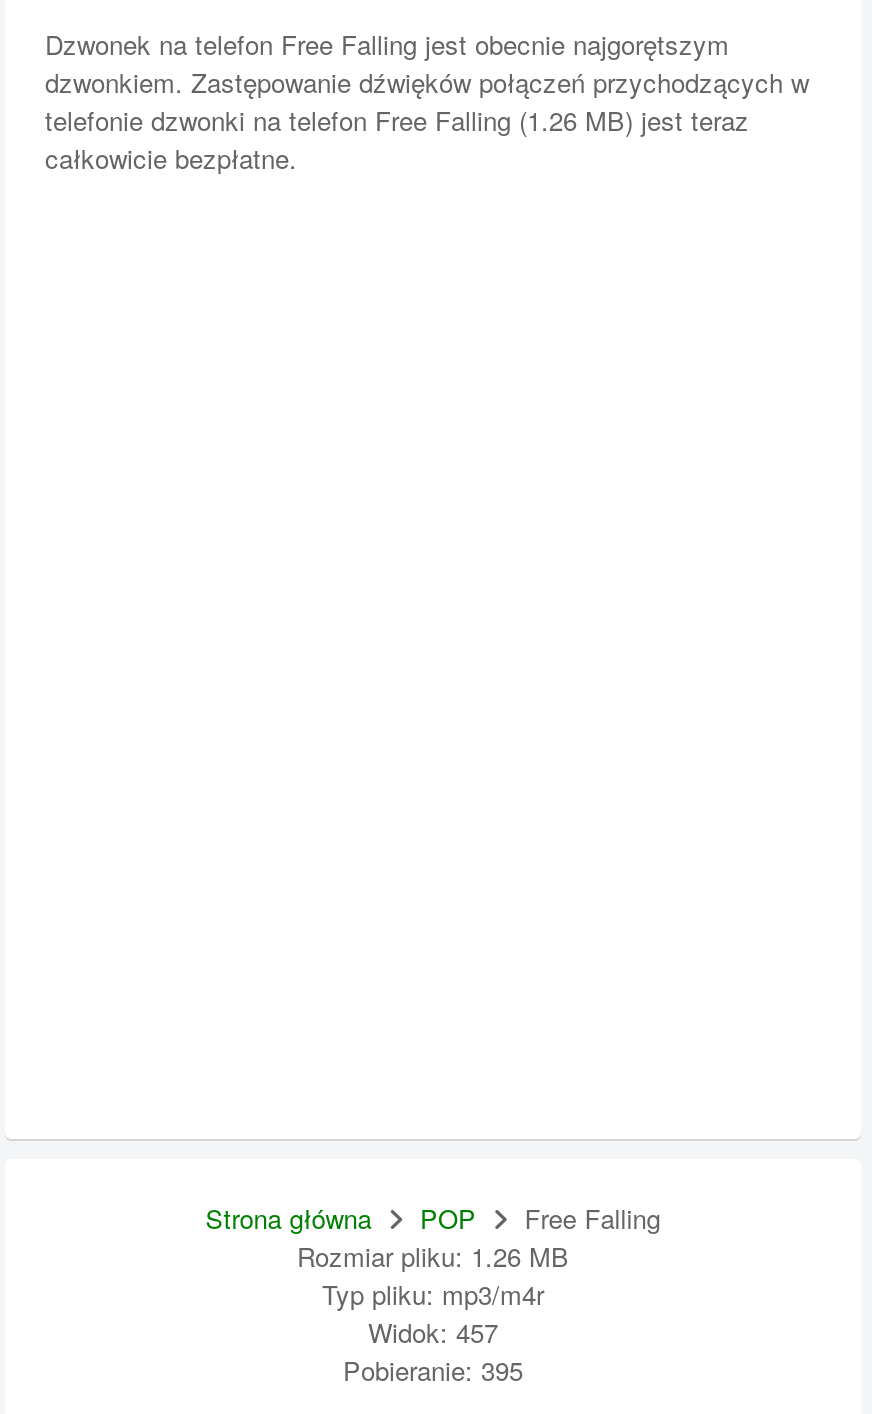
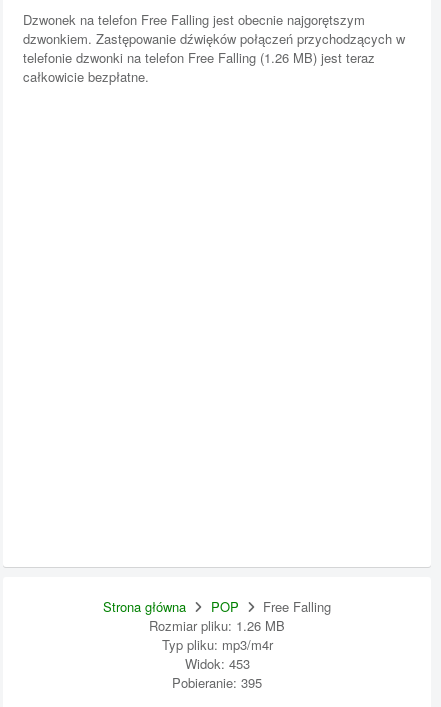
- Widok: 457
+ Widok: 453
